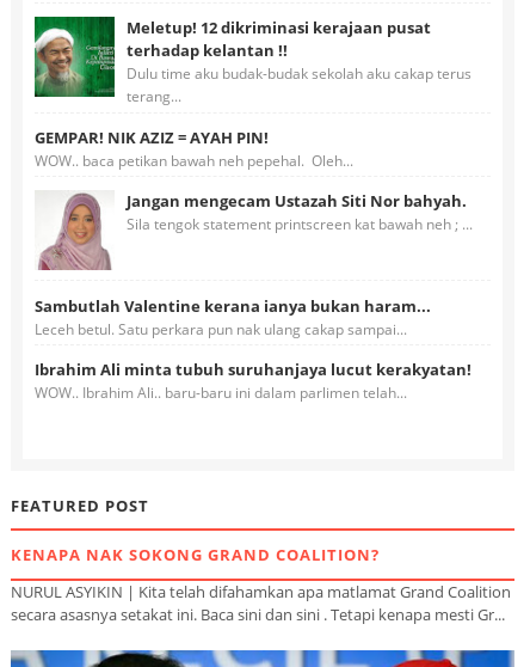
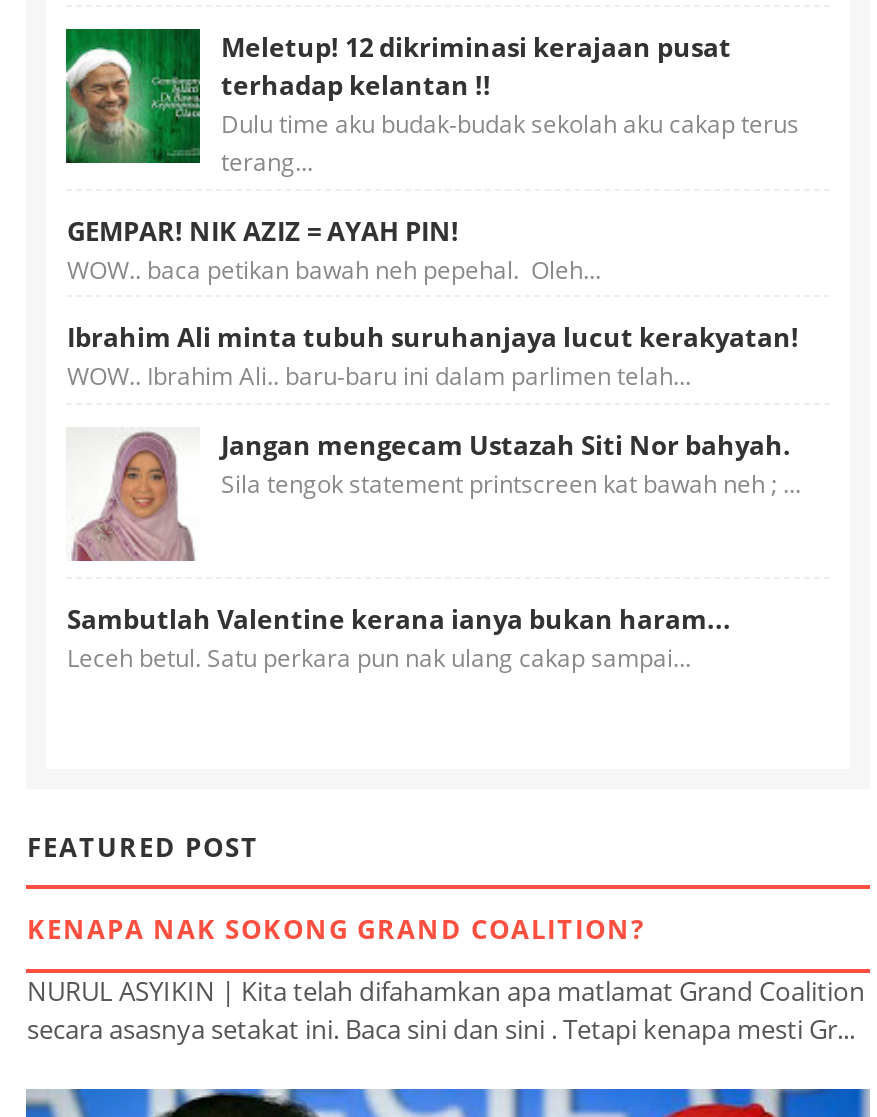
moved down: [image] | Jangan mengecam Ustazah Siti Nor bahyah. | Sila tengok statement printscreen kat bawah neh ; ... | Sambutlah Valentine kerana ianya bukan haram... | Leceh betul. Satu perkara pun nak ulang cakap sampai...

moved up: Ibrahim Ali minta tubuh suruhanjaya lucut kerakyatan! | WOW.. Ibrahim Ali.. baru-baru ini dalam parlimen telah...
